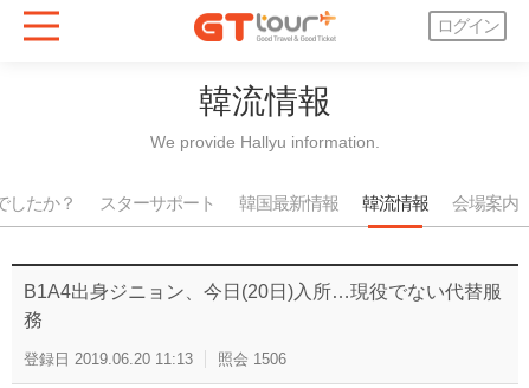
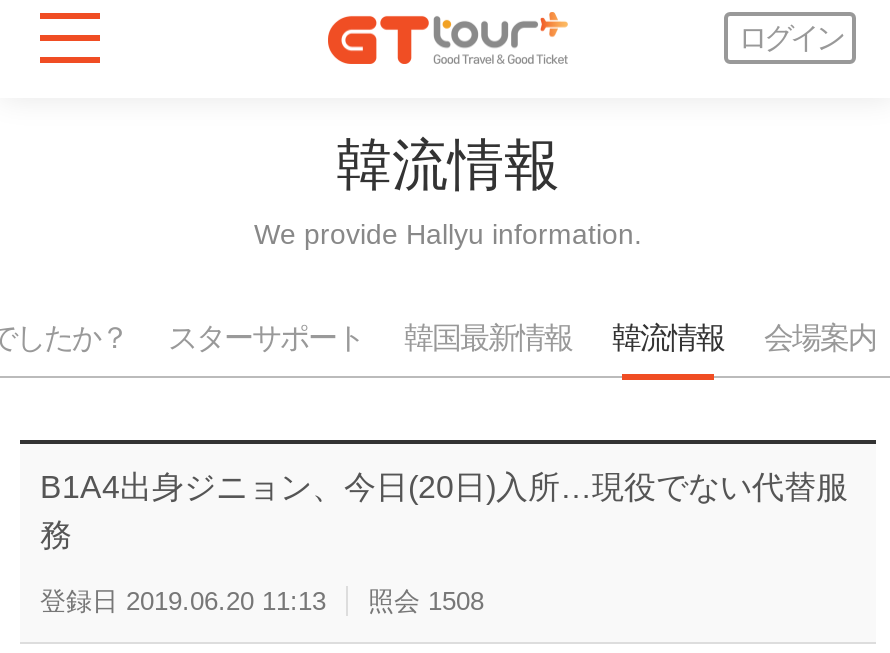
- 登録日2019.06.20 11:13 照会1506
+ 登録日2019.06.20 11:13 照会1508
